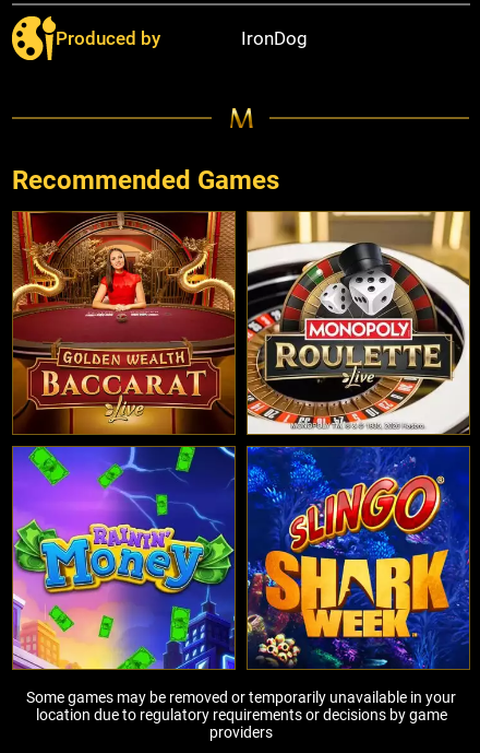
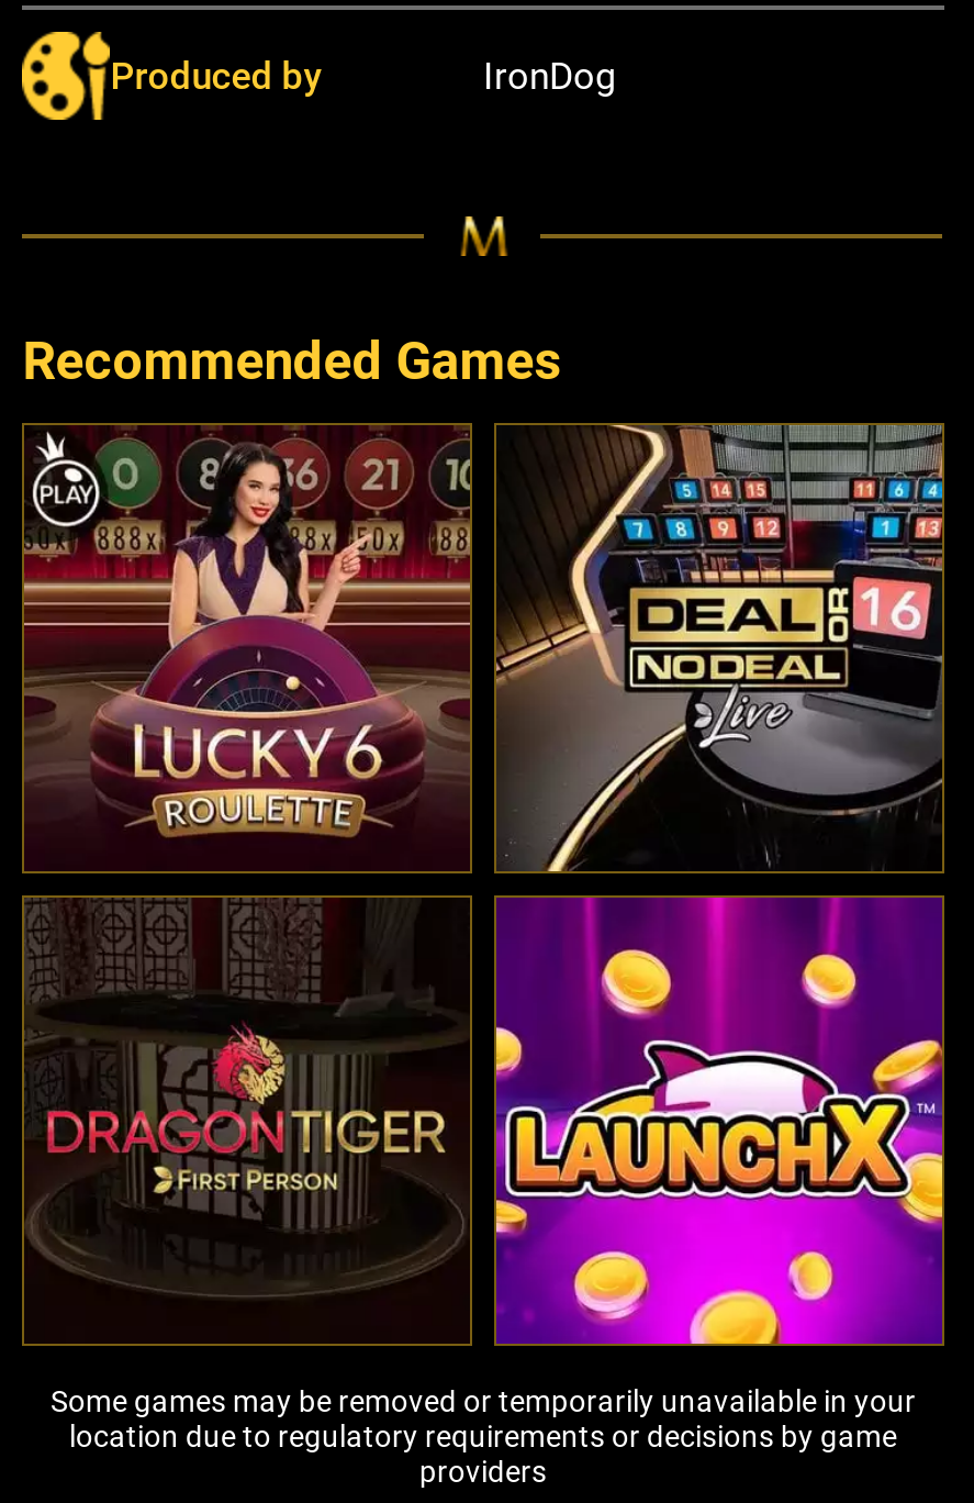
- [image]
+ [image]

- [image]
+ [image]

- [image]
+ [image]

- [image]
+ [image]
